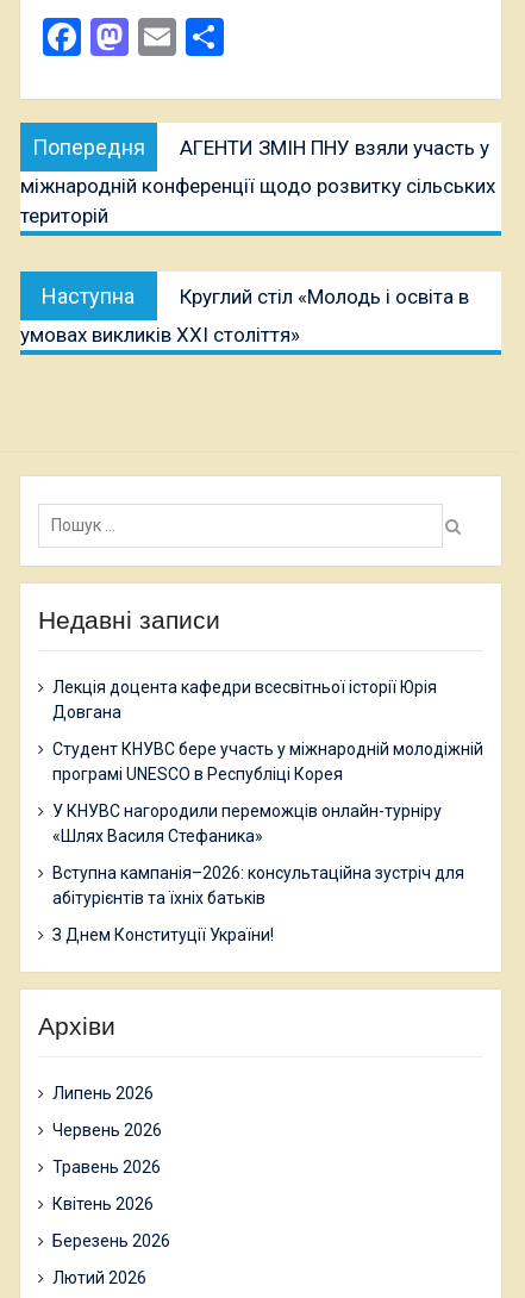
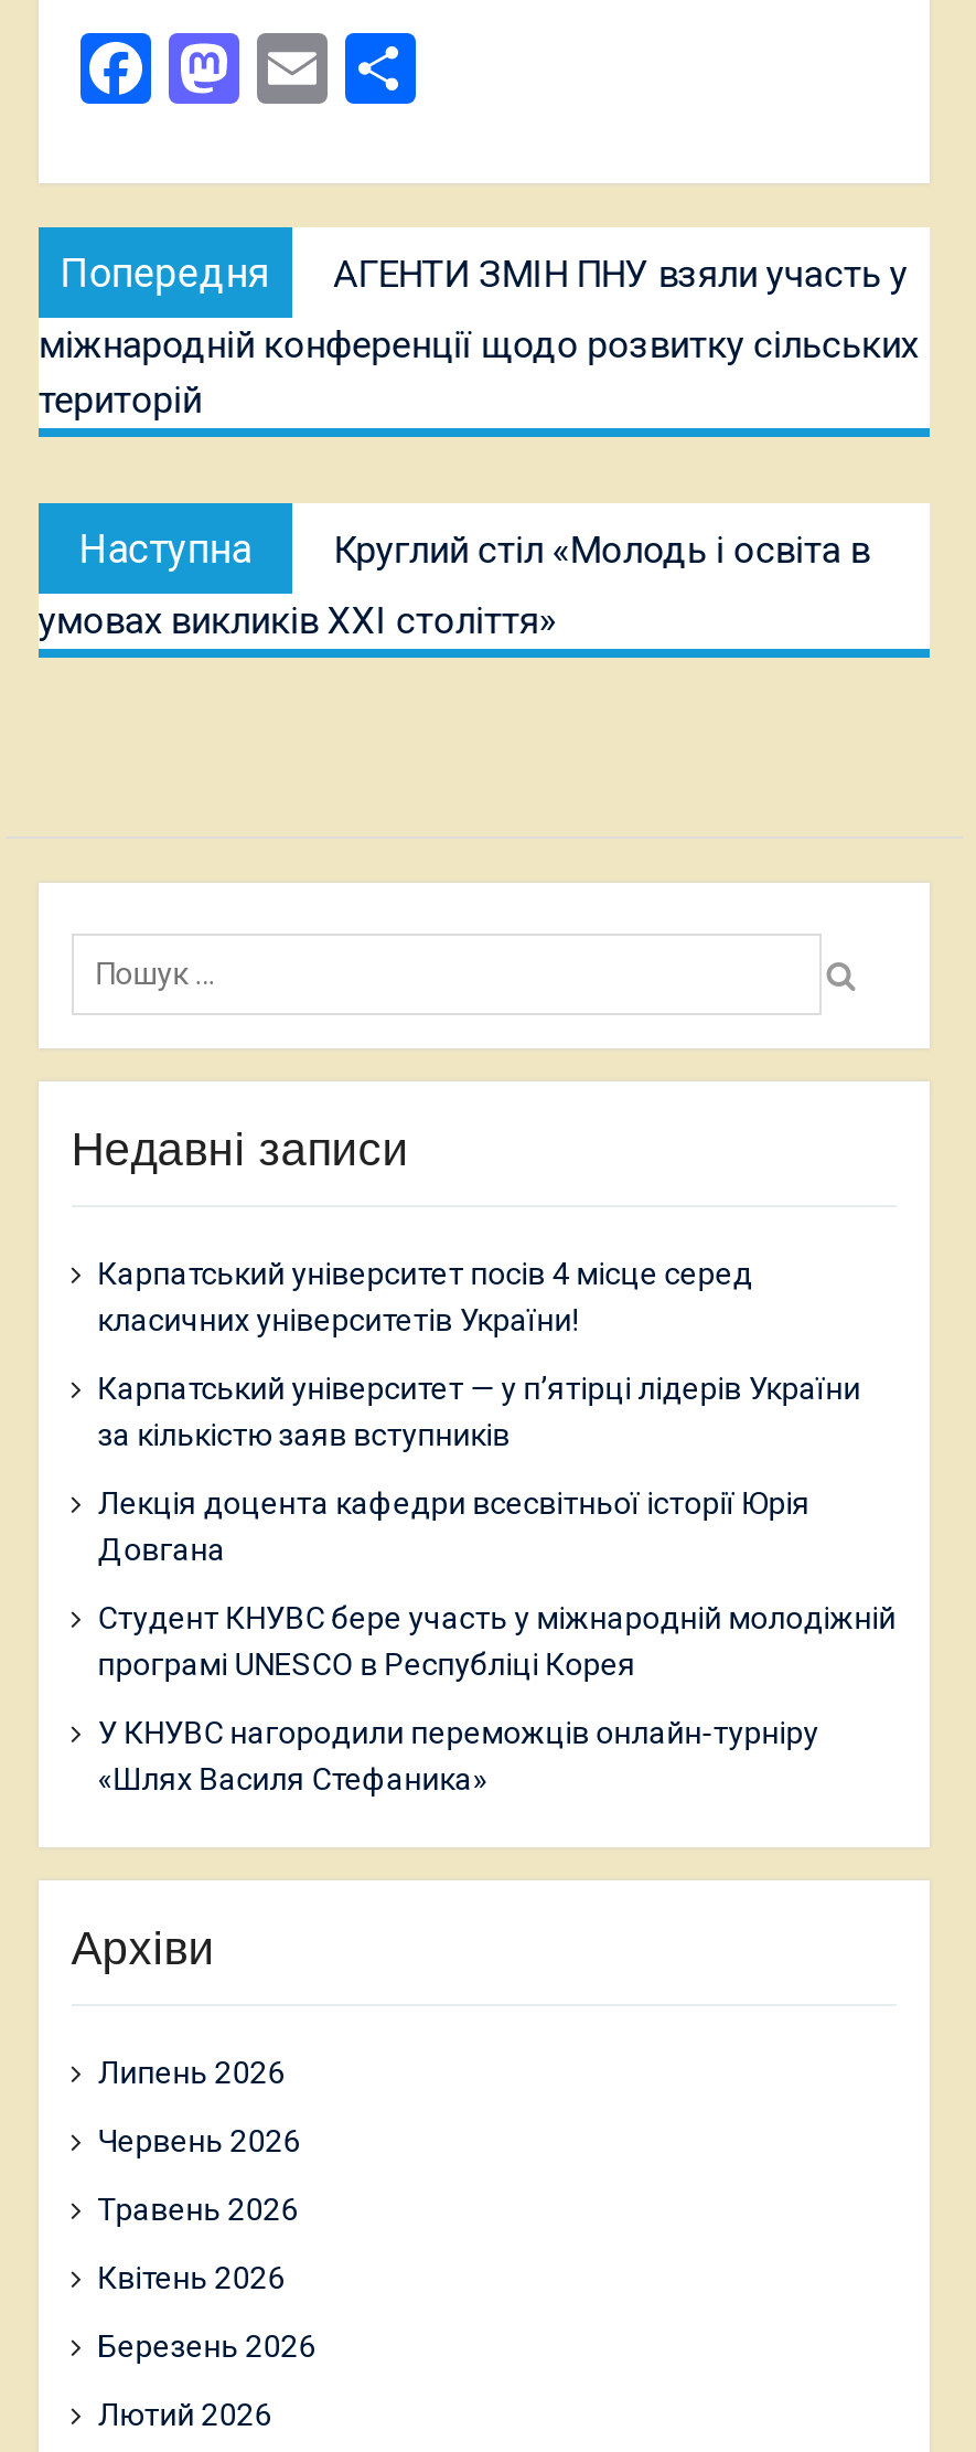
+ Карпатський університет посів 4 місце серед
+ класичних університетів України!
+ Карпатський університет — у п’ятірці лідерів України
+ за кількістю заяв вступників

moved down: Лекція доцента кафедри всесвітньої історії Юрія | Довгана | Студент КНУВС бере участь у міжнародній молодіжній | програмі UNESCO в Республіці Корея | У КНУВС нагородили переможців онлайн-турніру | «Шлях Василя Стефаника»

- Вступна кампанія–2026: консультаційна зустріч для
- абітурієнтів та їхніх батьків
- З Днем Конституції України!
